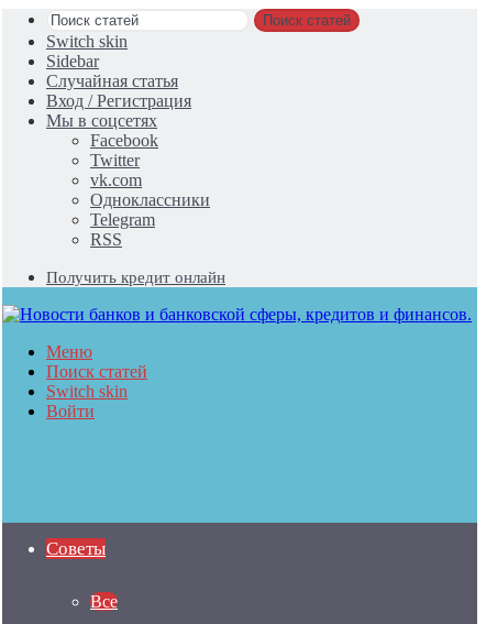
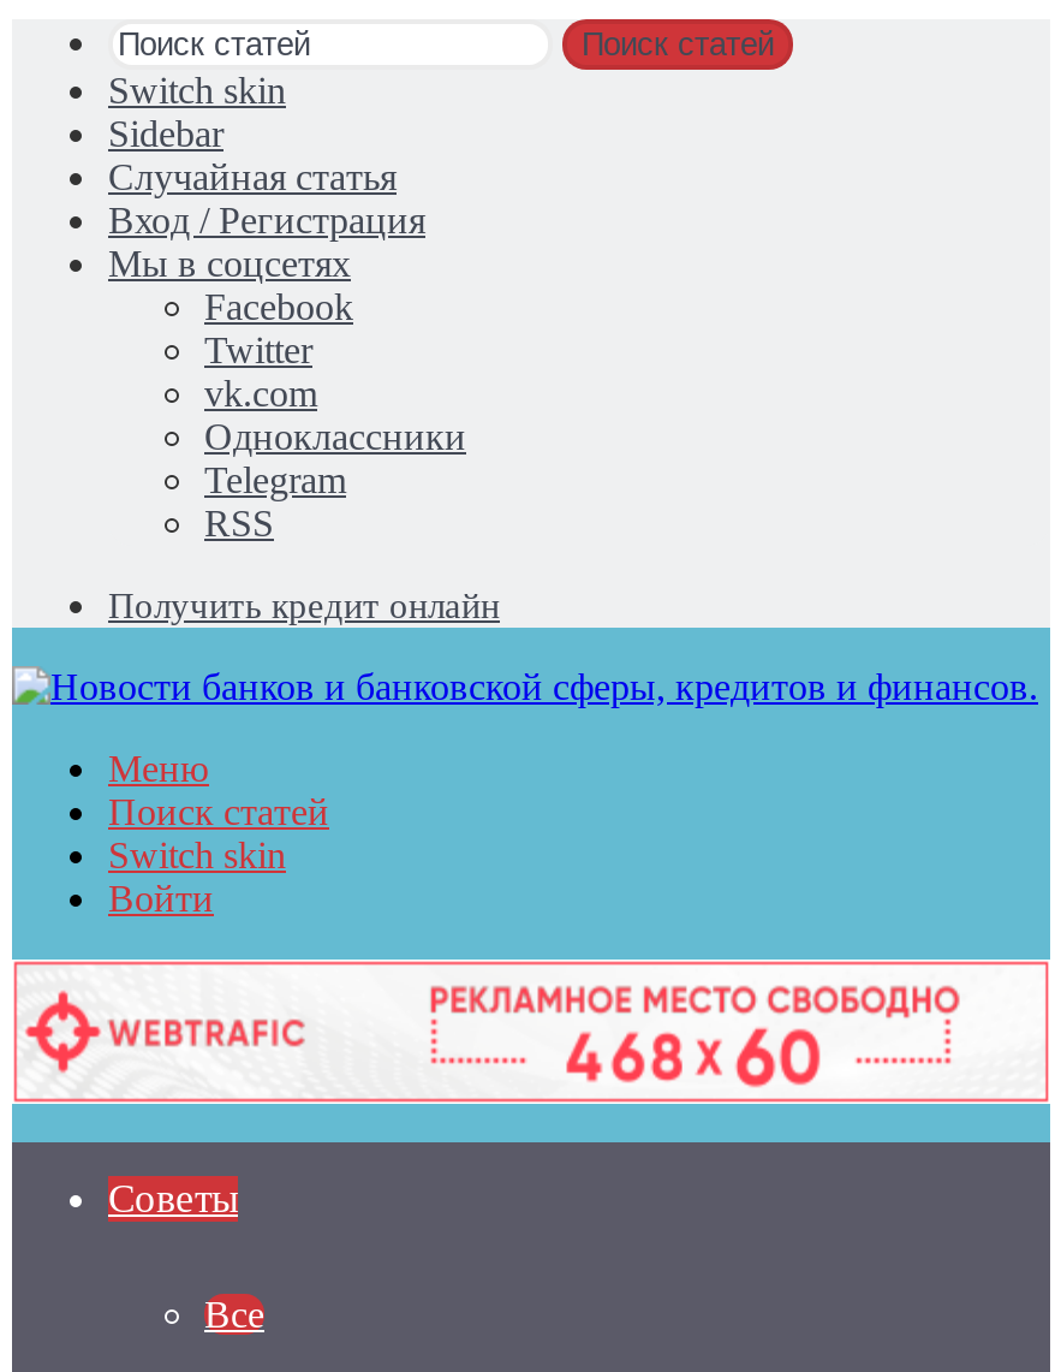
+ [image]
